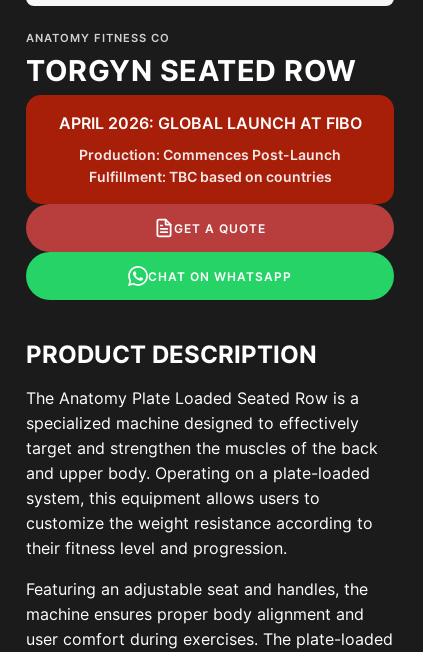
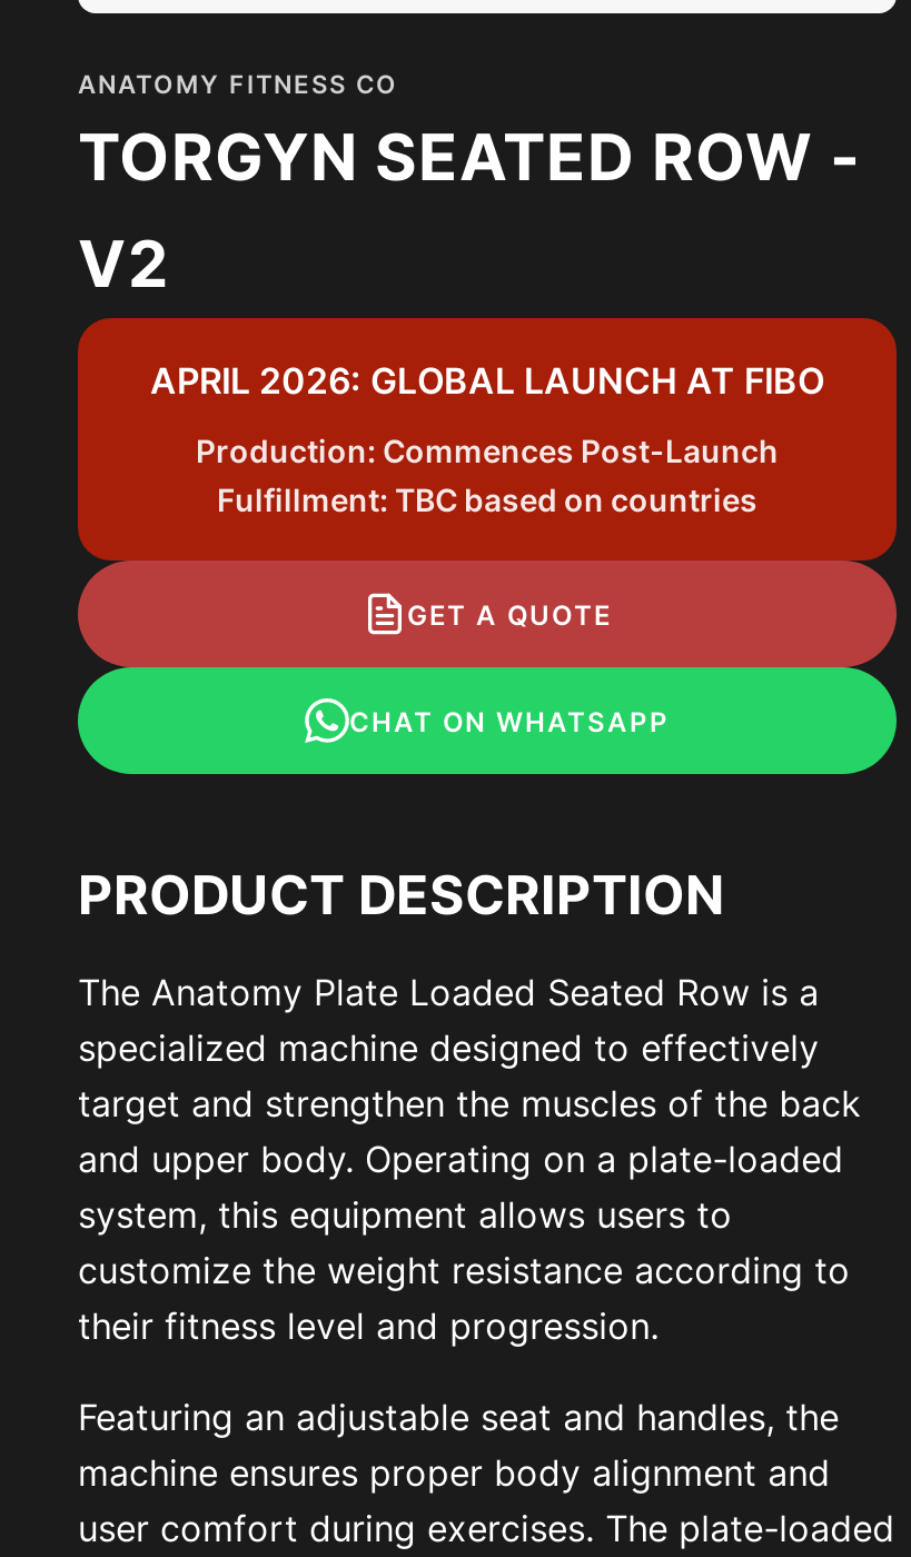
- TORGYN SEATED ROW
+ TORGYN SEATED ROW -
+ V2
